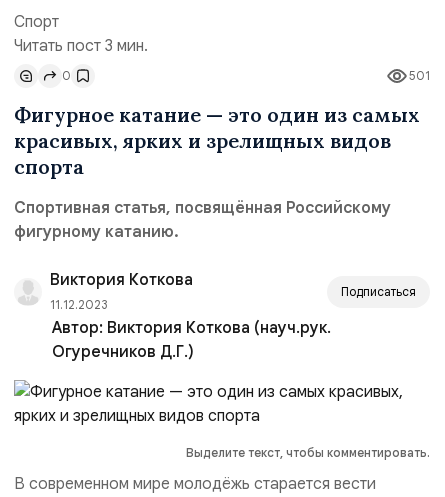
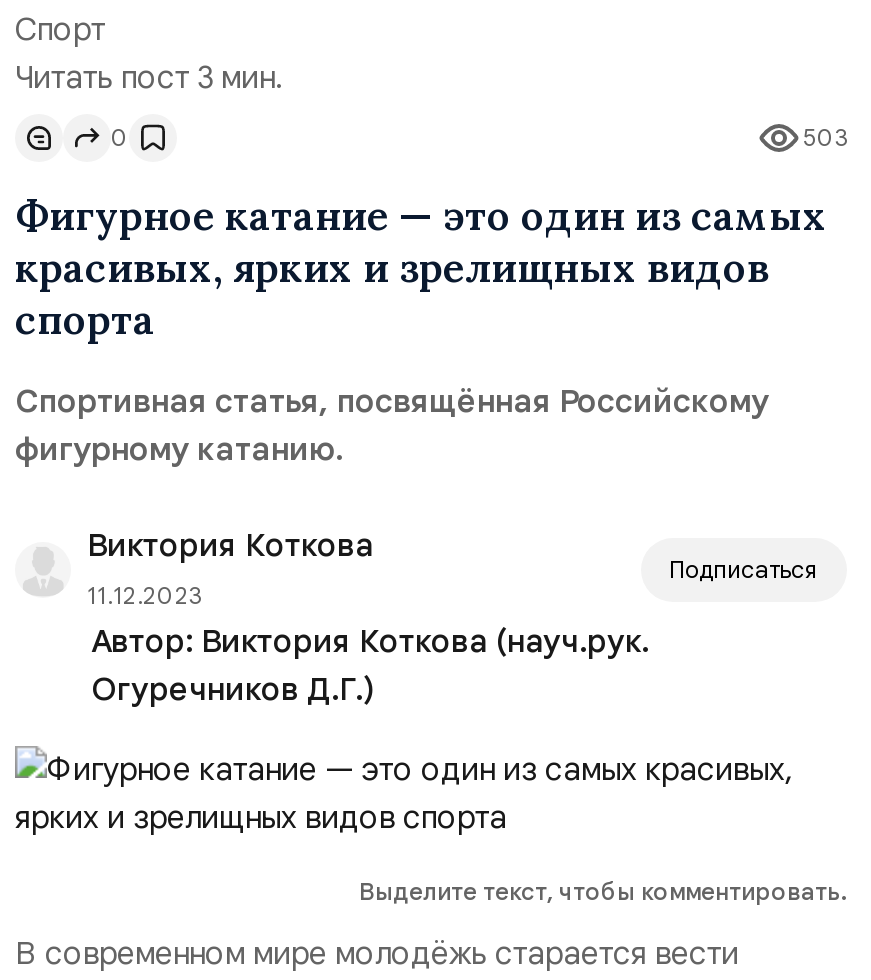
- 501
+ 503
